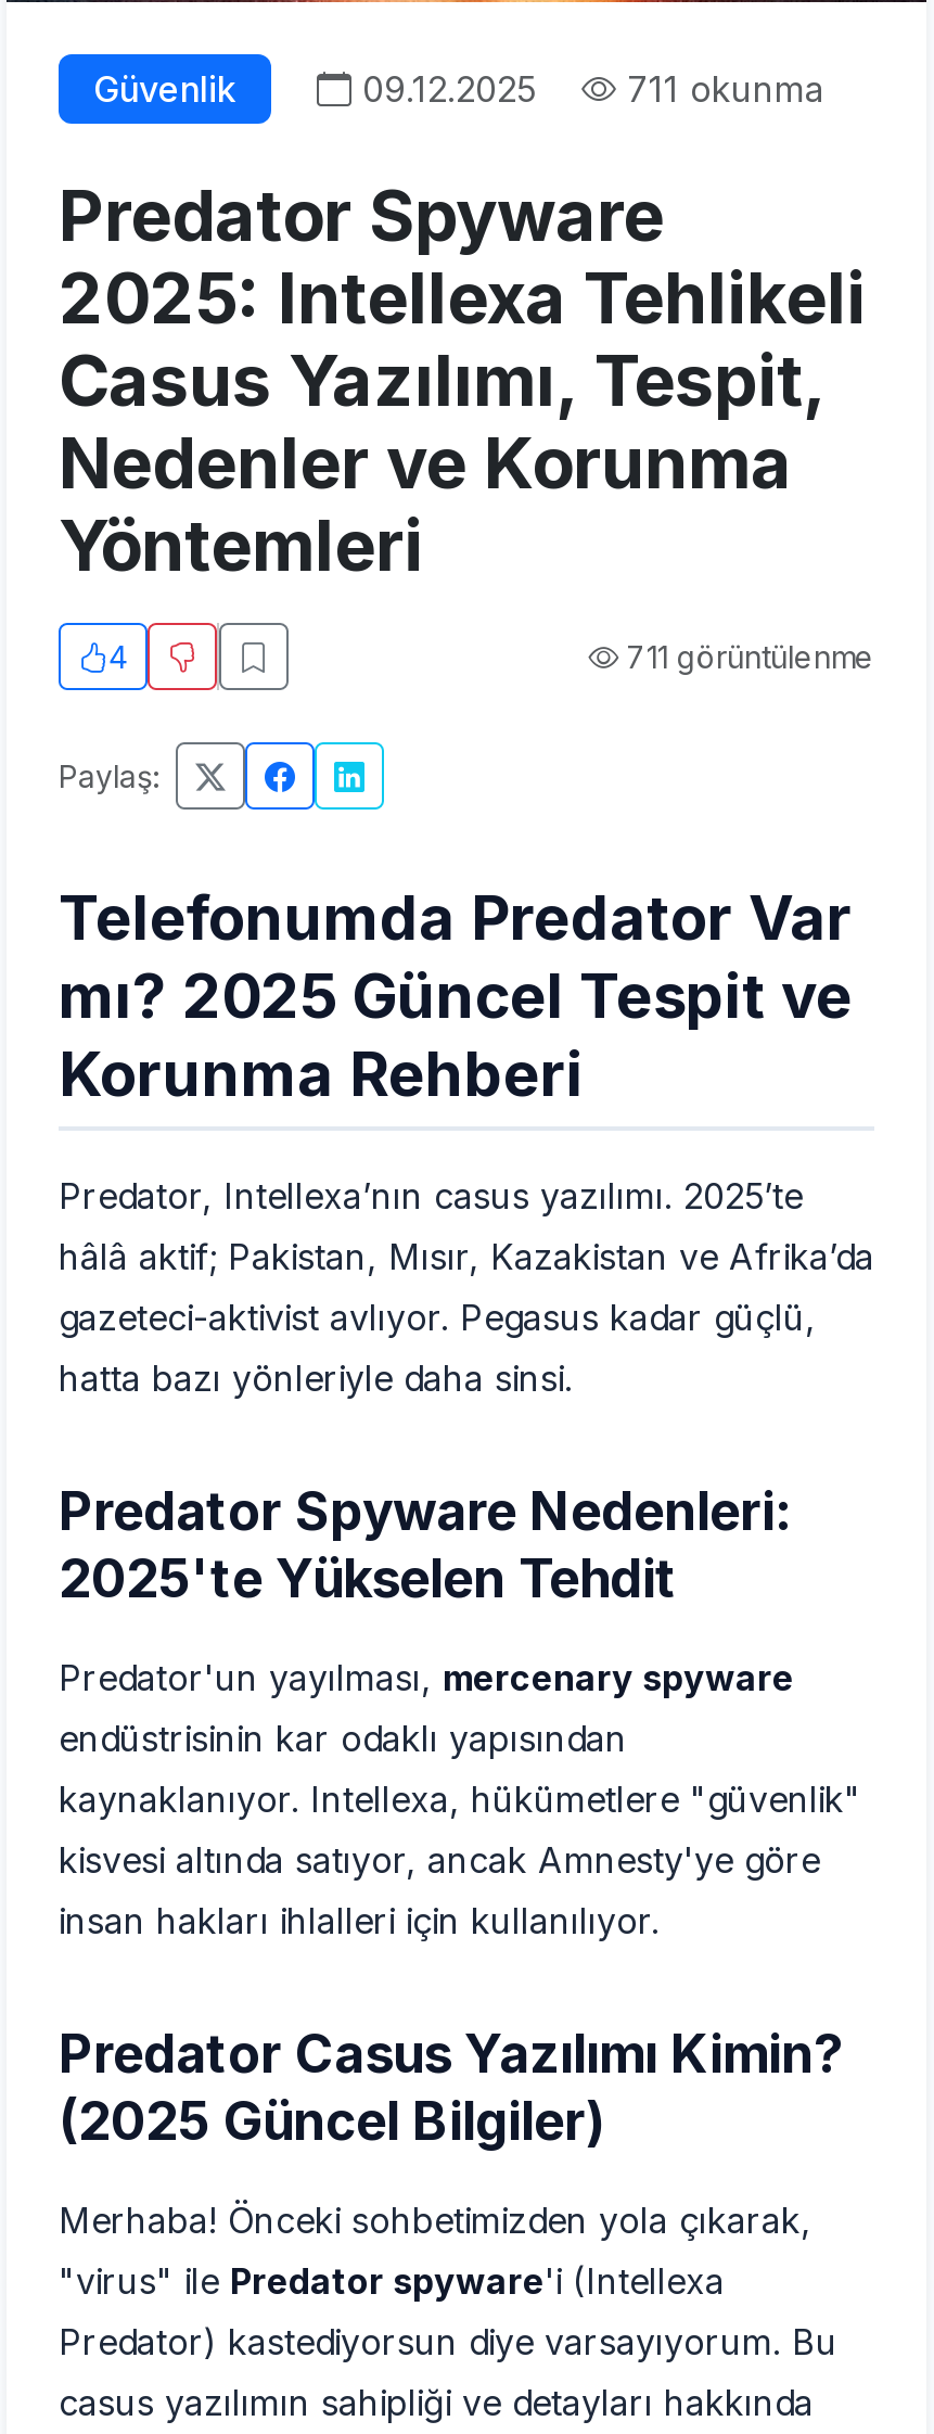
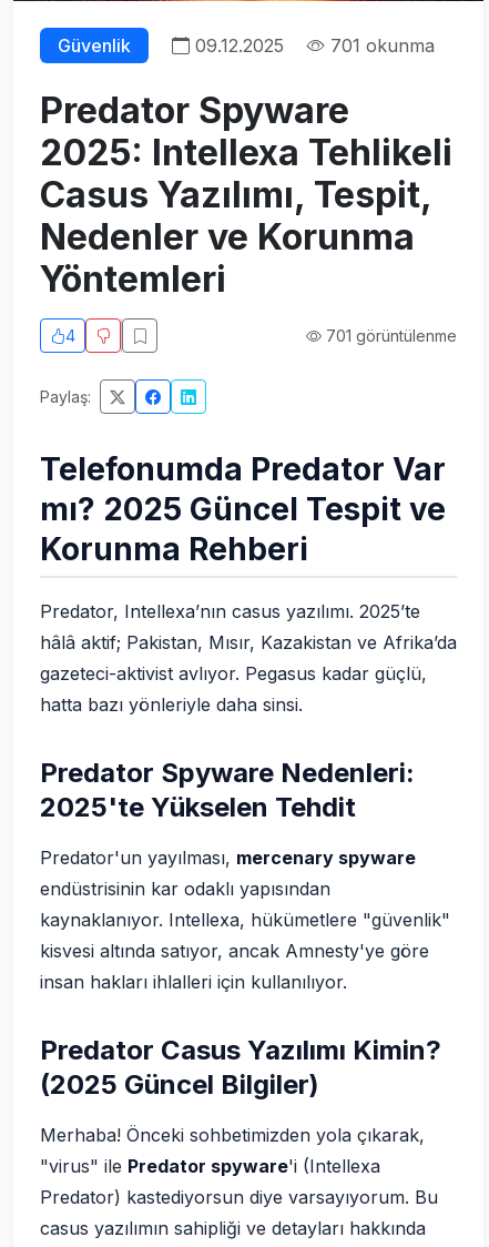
- 09.12.2025 711 okunma
+ 09.12.2025 701 okunma

- 711 görüntülenme
+ 701 görüntülenme
